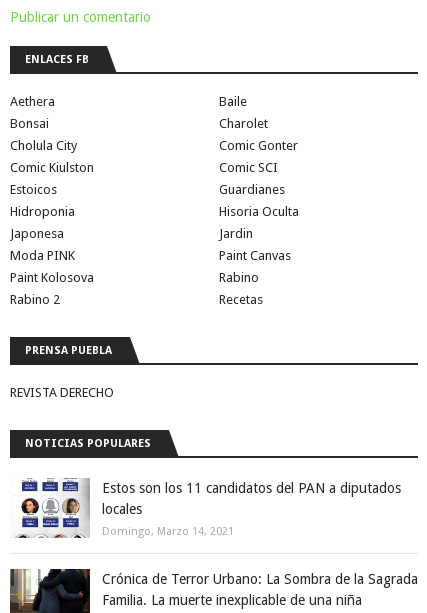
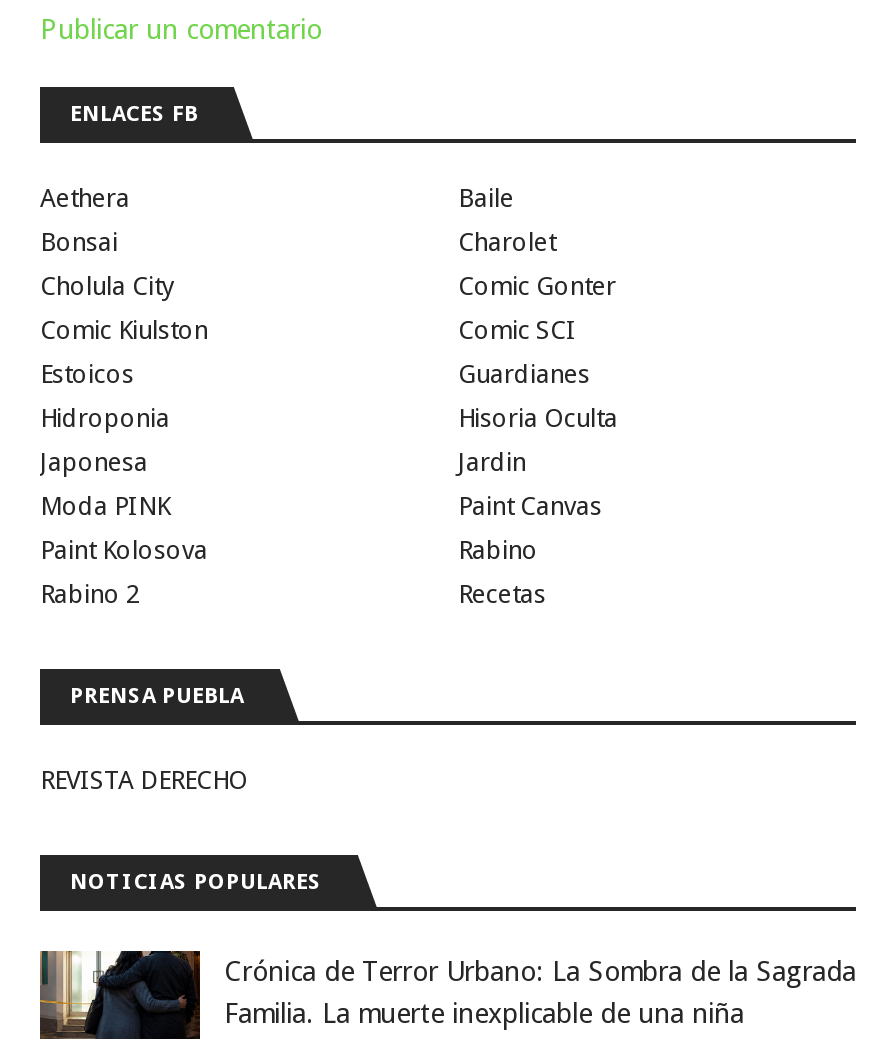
- [image]
- Estos son los 11 candidatos del PAN a diputados
- locales
- Domingo, Marzo 14, 2021
